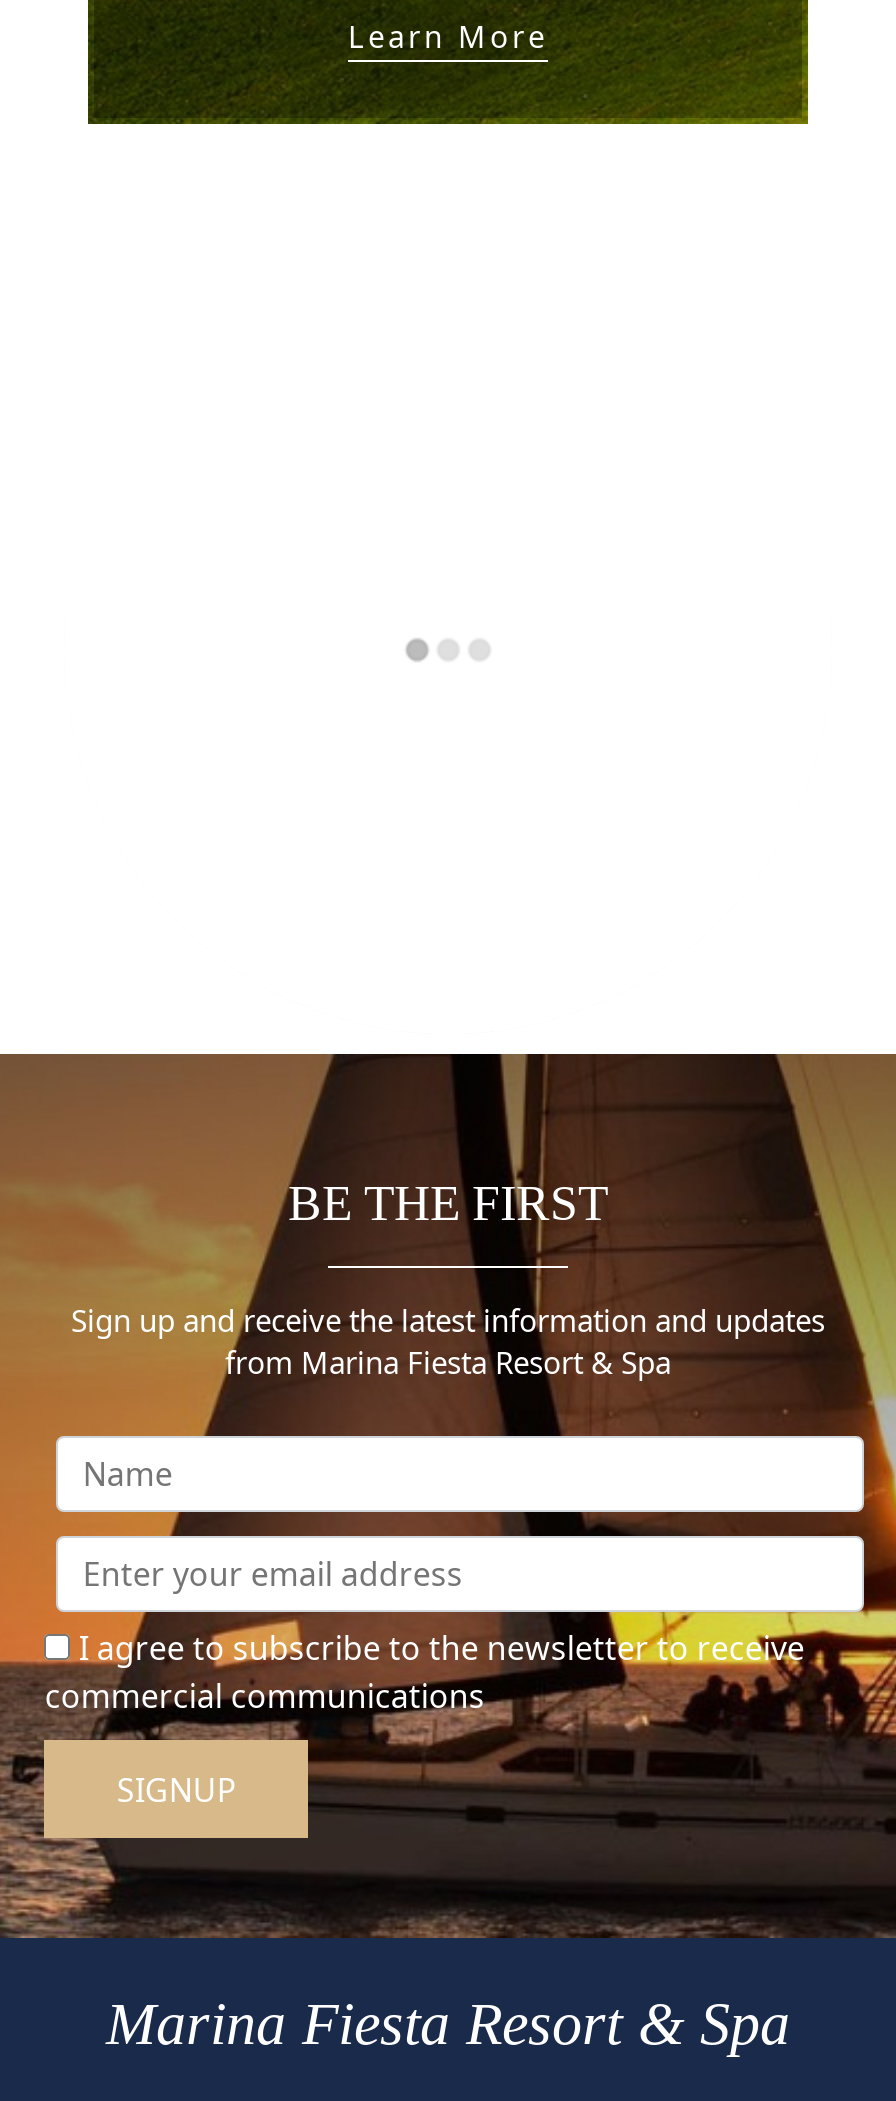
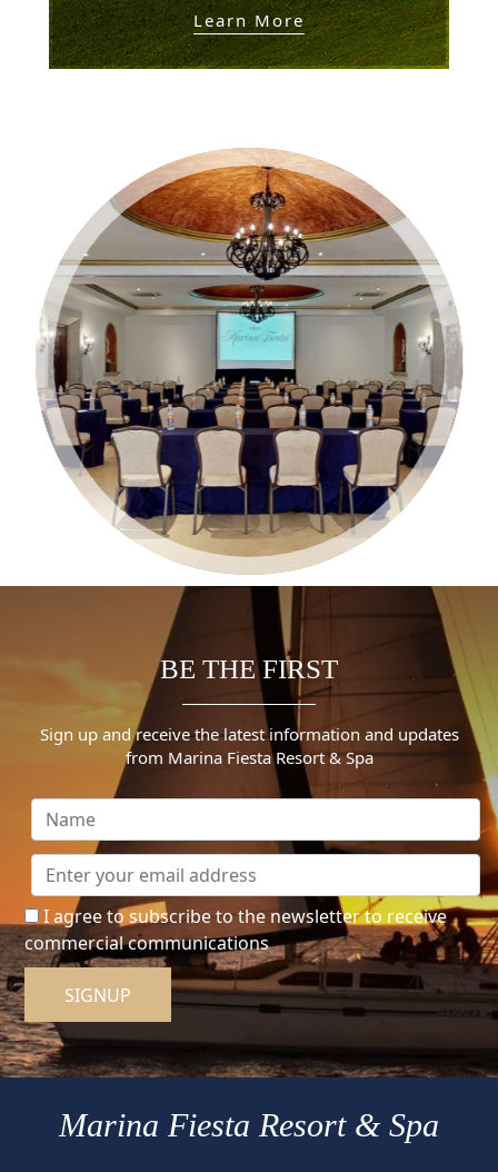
+ [image]
